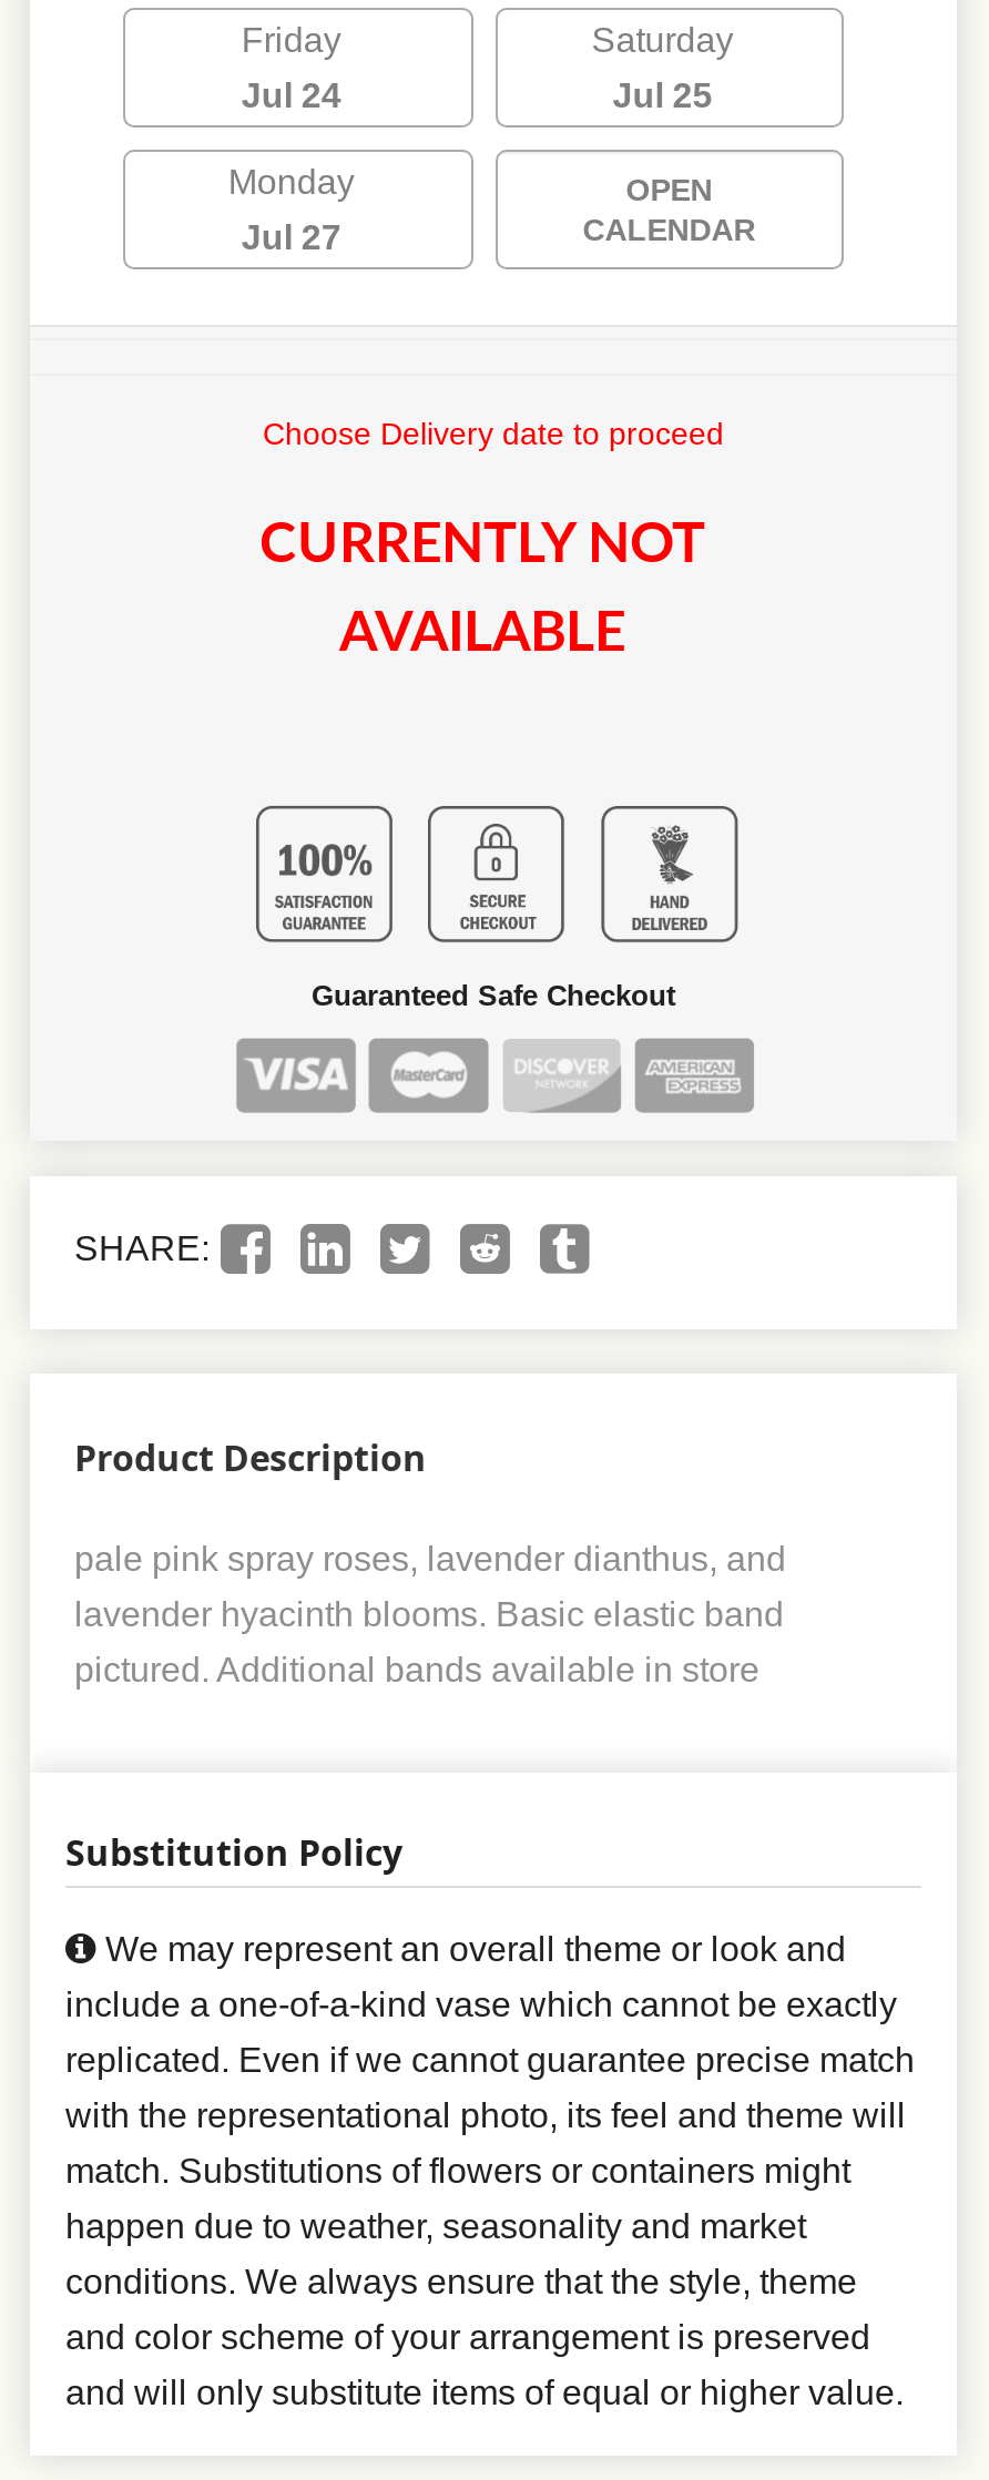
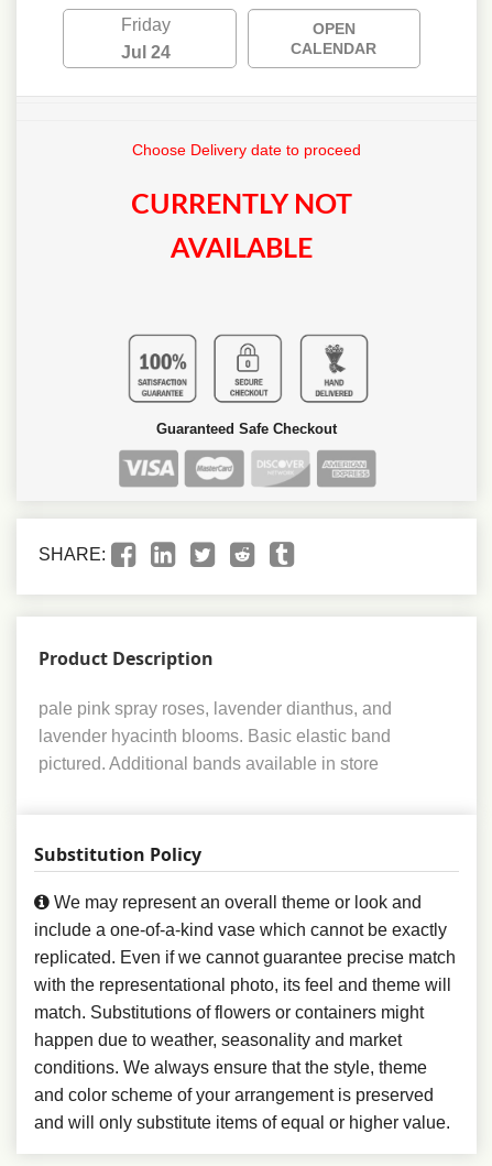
- Saturday
- Jul 25
- Monday
- Jul 27
